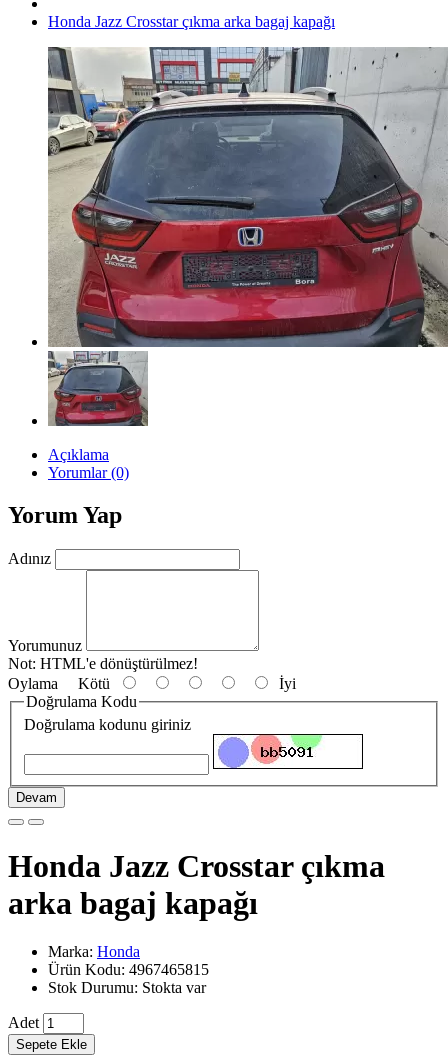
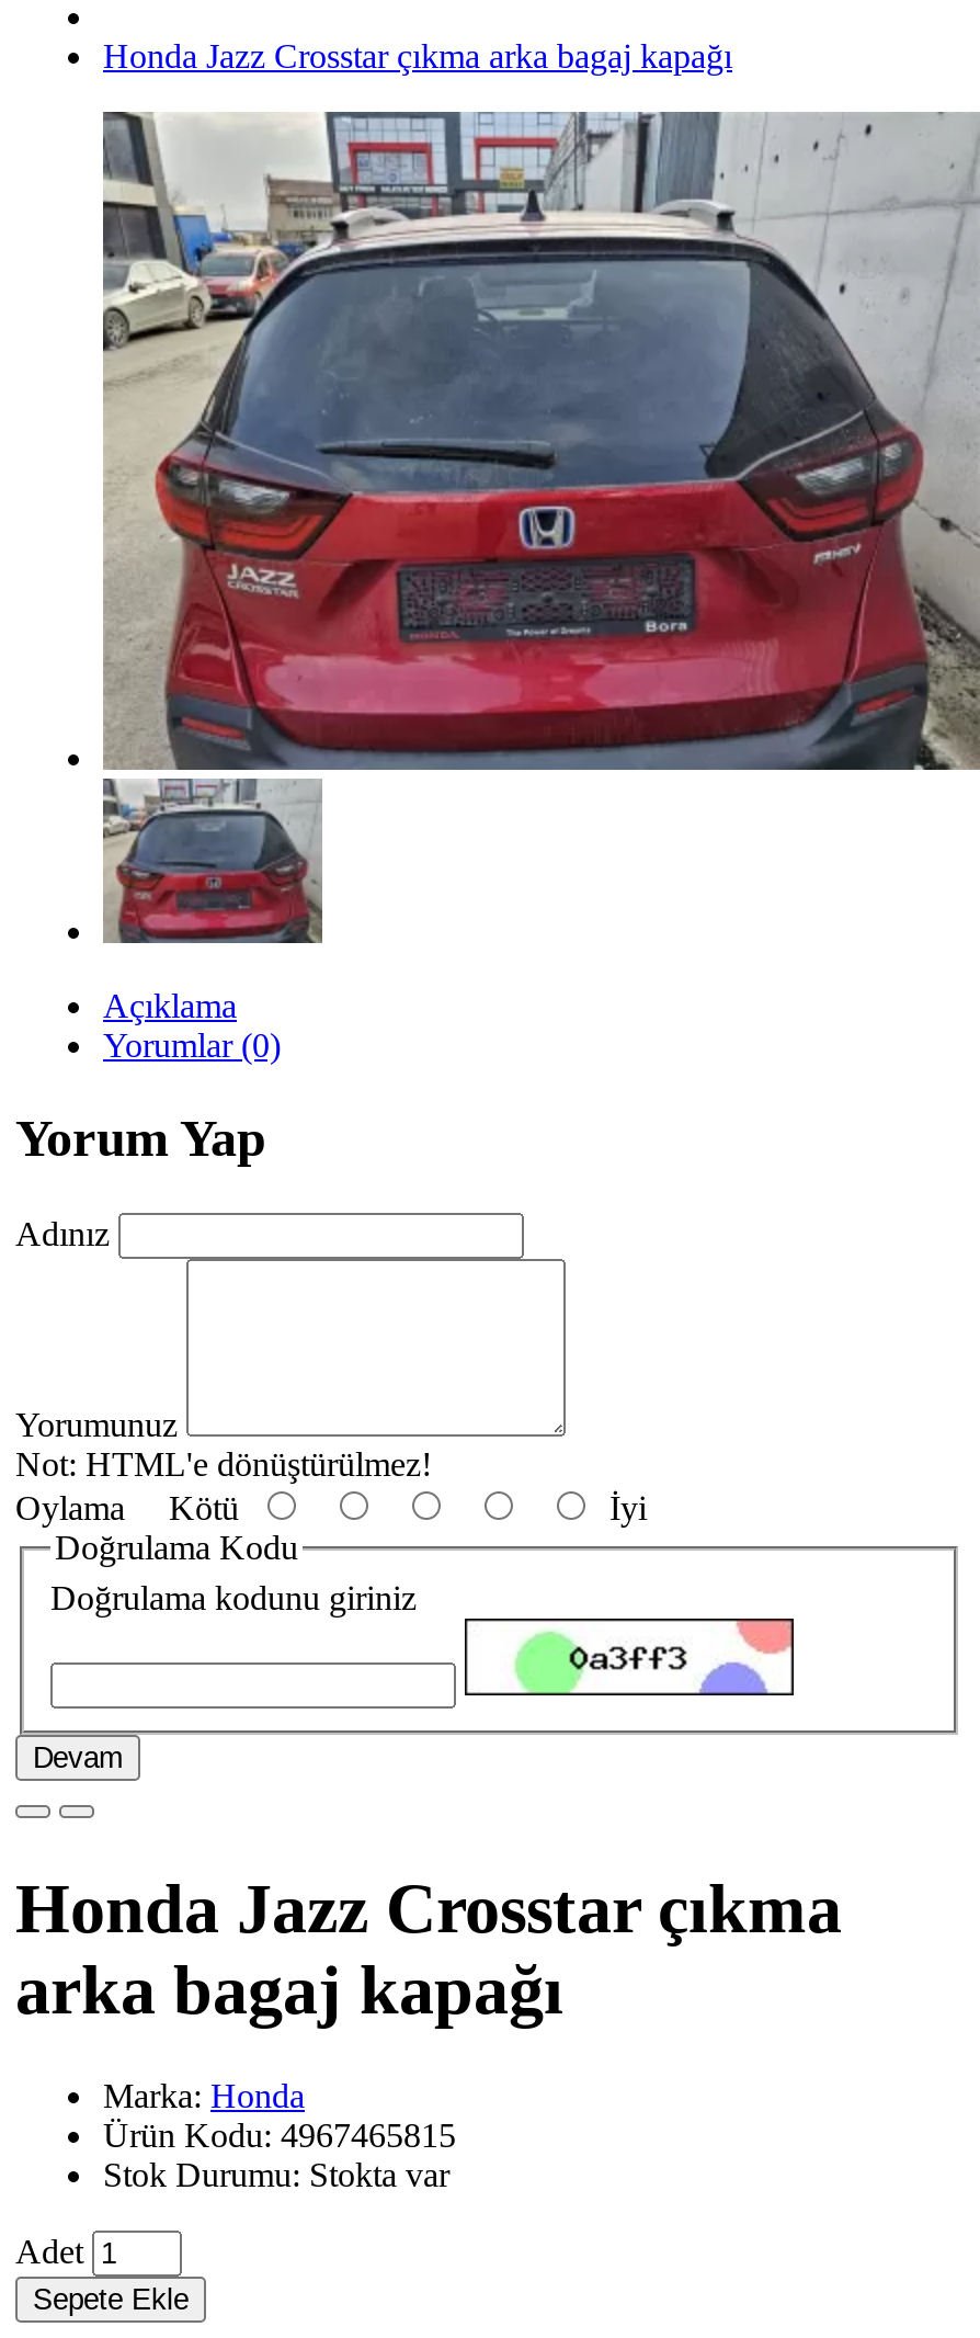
- [image]
+ [image]
